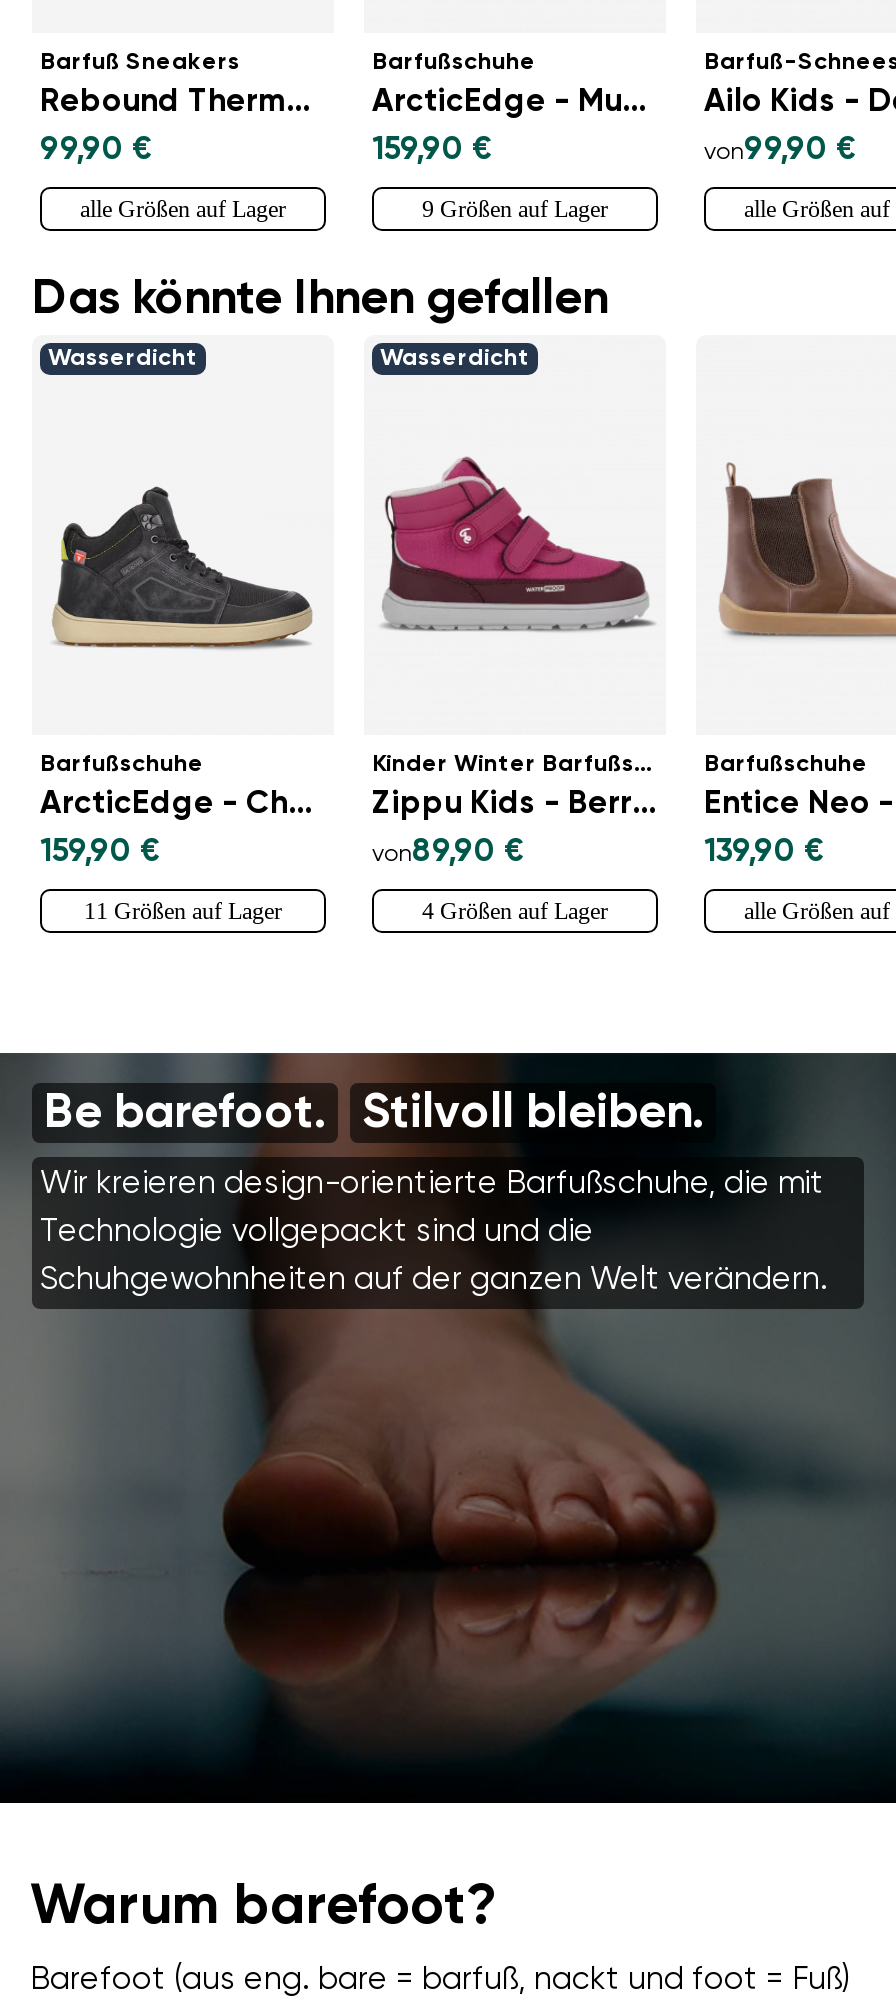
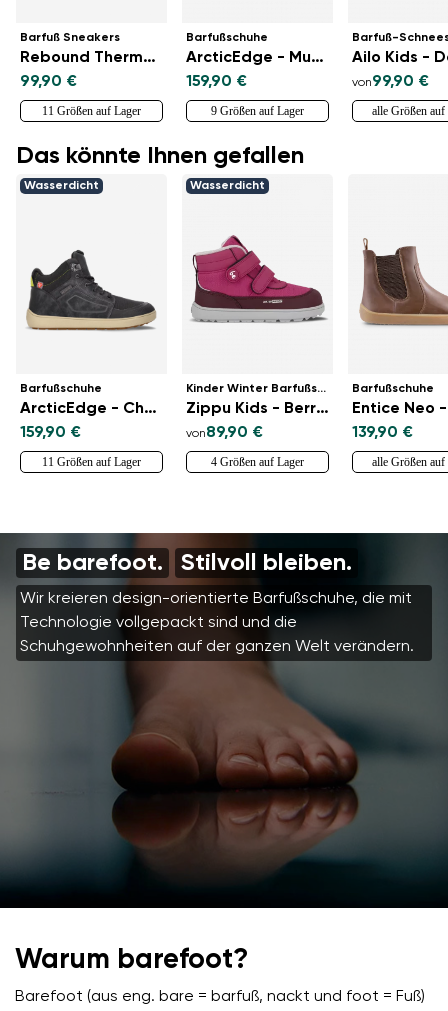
- alle Größen auf Lager
+ 11 Größen auf Lager
